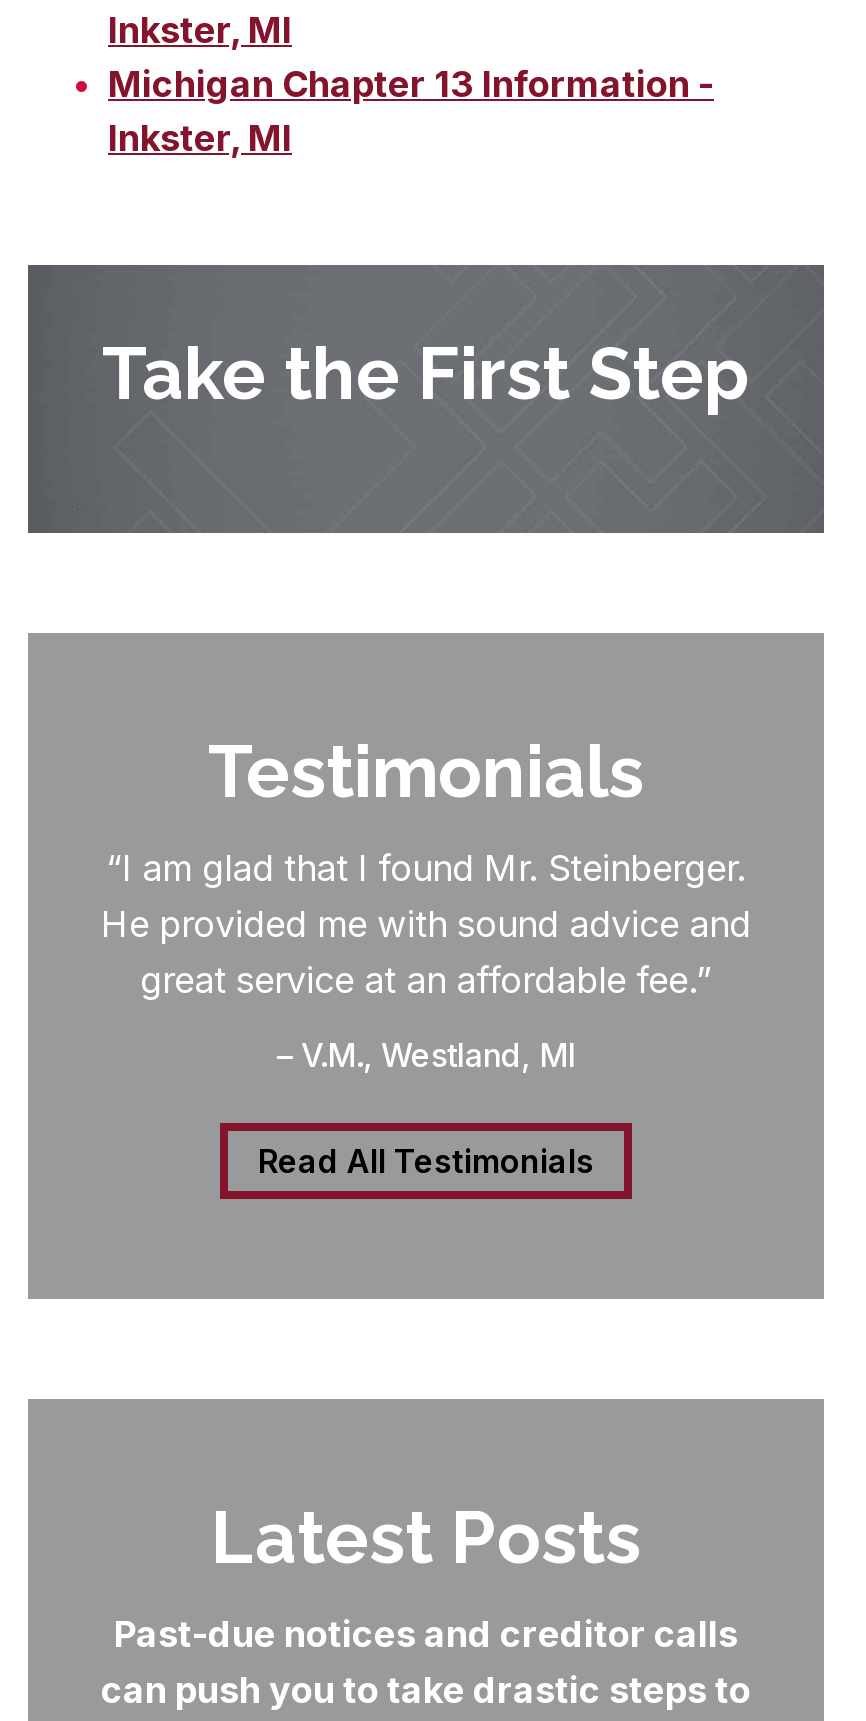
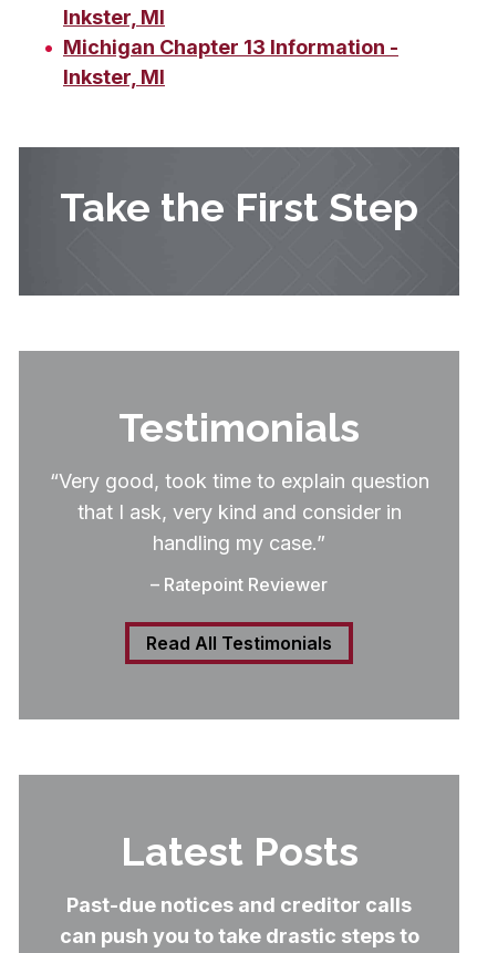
- “I am glad that I found Mr. Steinberger.
- He provided me with sound advice and
- great service at an affordable fee.”
+ “Very good, took time to explain question
+ that I ask, very kind and consider in
+ handling my case.”

- – V.M., Westland, MI
+ – Ratepoint Reviewer
